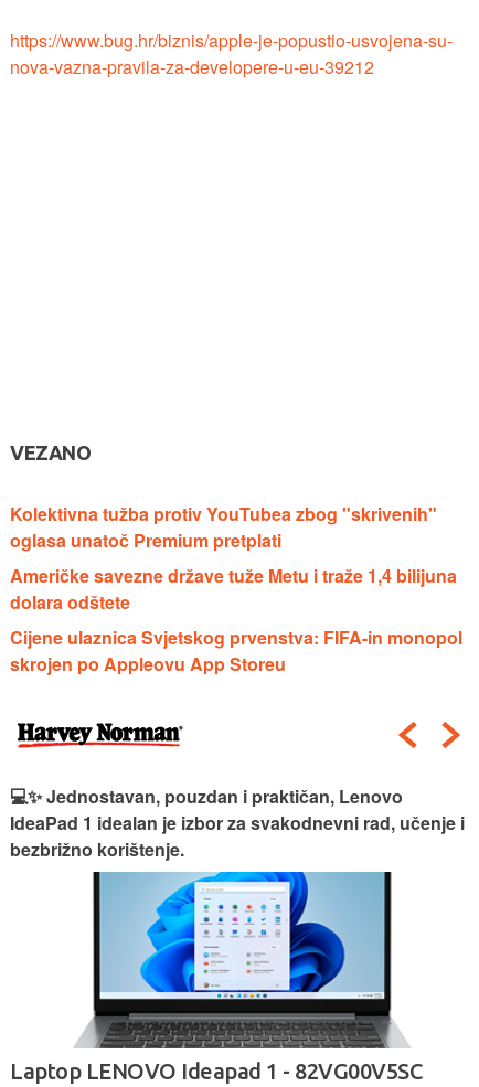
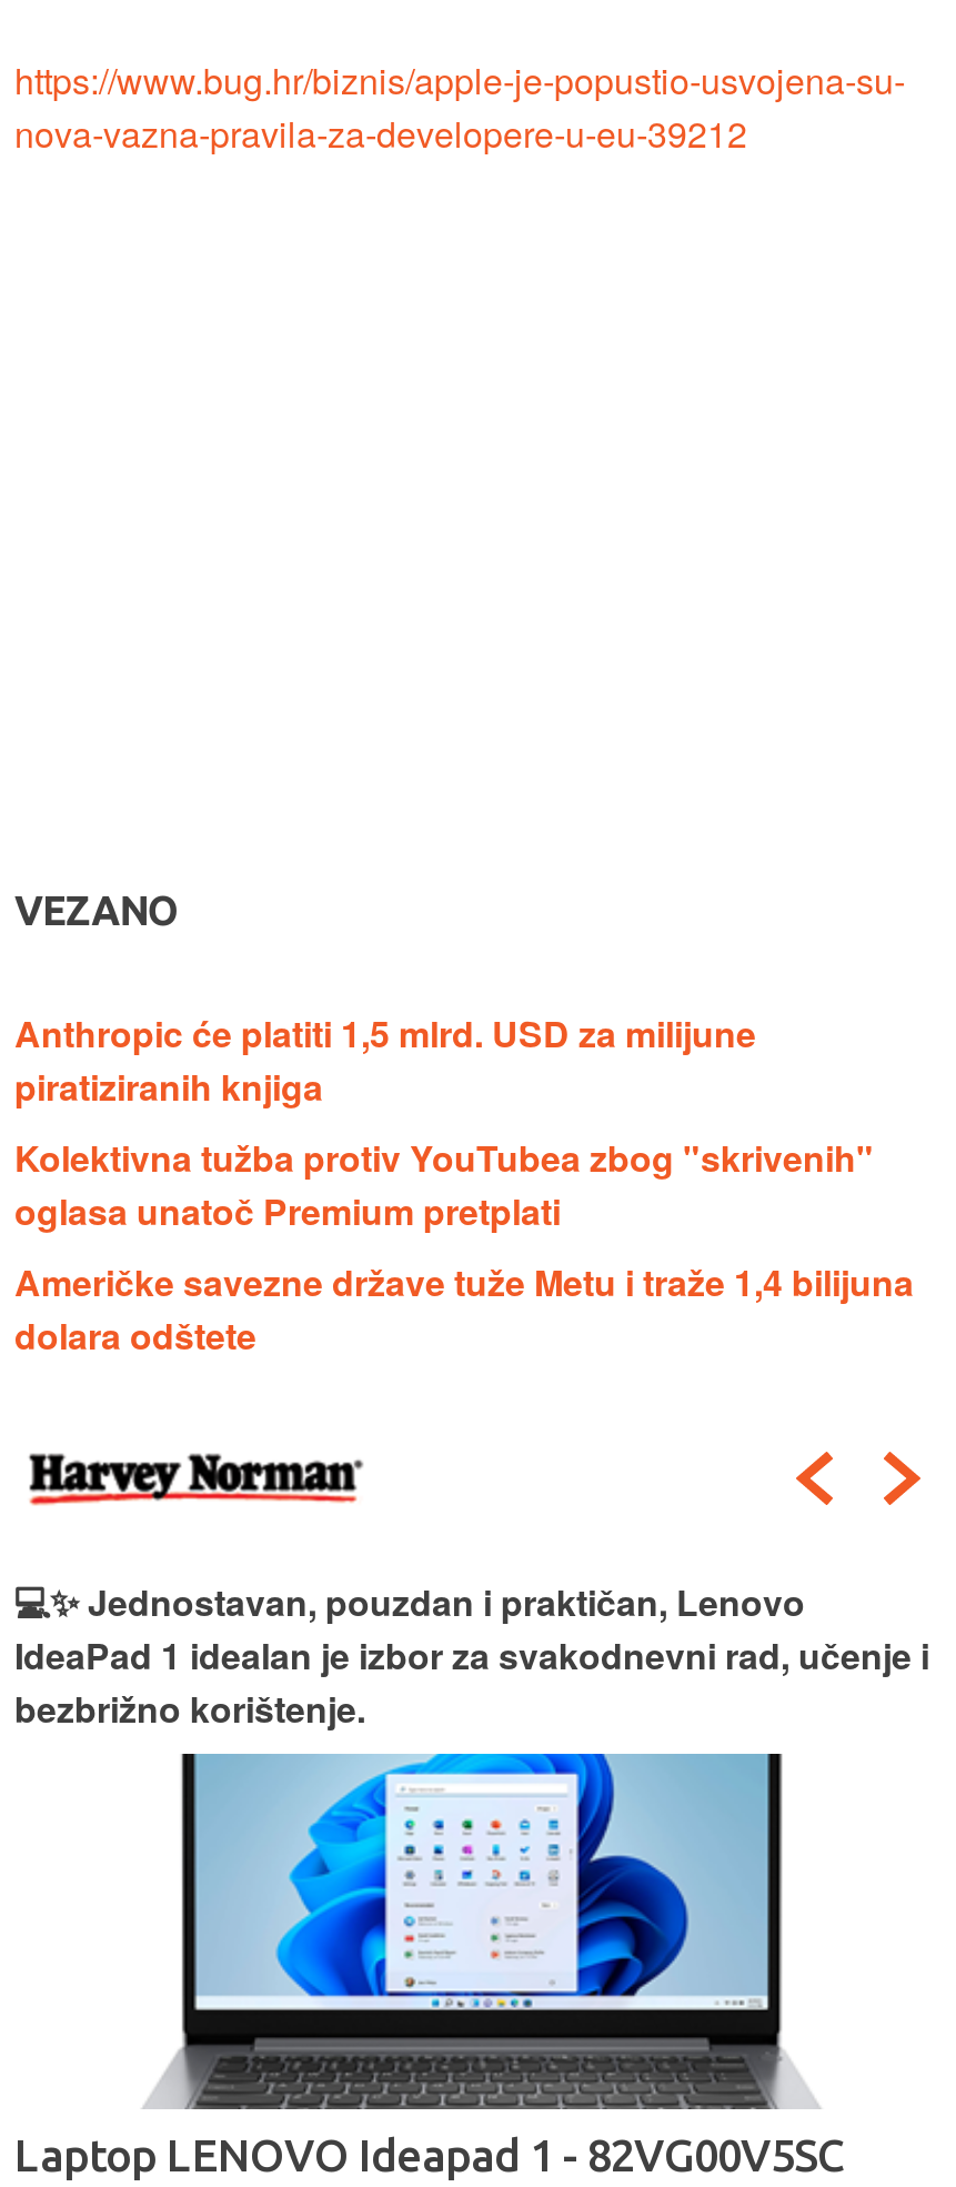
+ Anthropic će platiti 1,5 mlrd. USD za milijune
+ piratiziranih knjiga

moved down: Kolektivna tužba protiv YouTubea zbog "skrivenih" | oglasa unatoč Premium pretplati | Američke savezne države tuže Metu i traže 1,4 bilijuna | dolara odštete

- Cijene ulaznica Svjetskog prvenstva: FIFA-in monopol
- skrojen po Appleovu App Storeu
